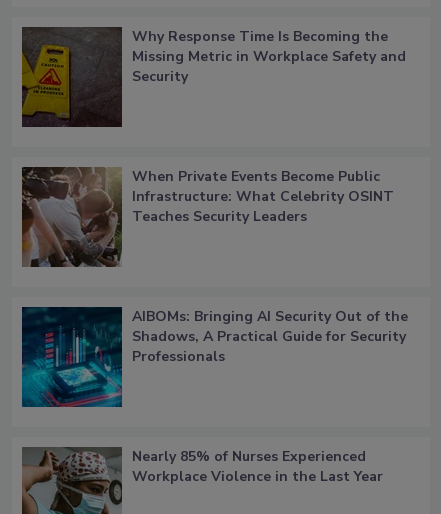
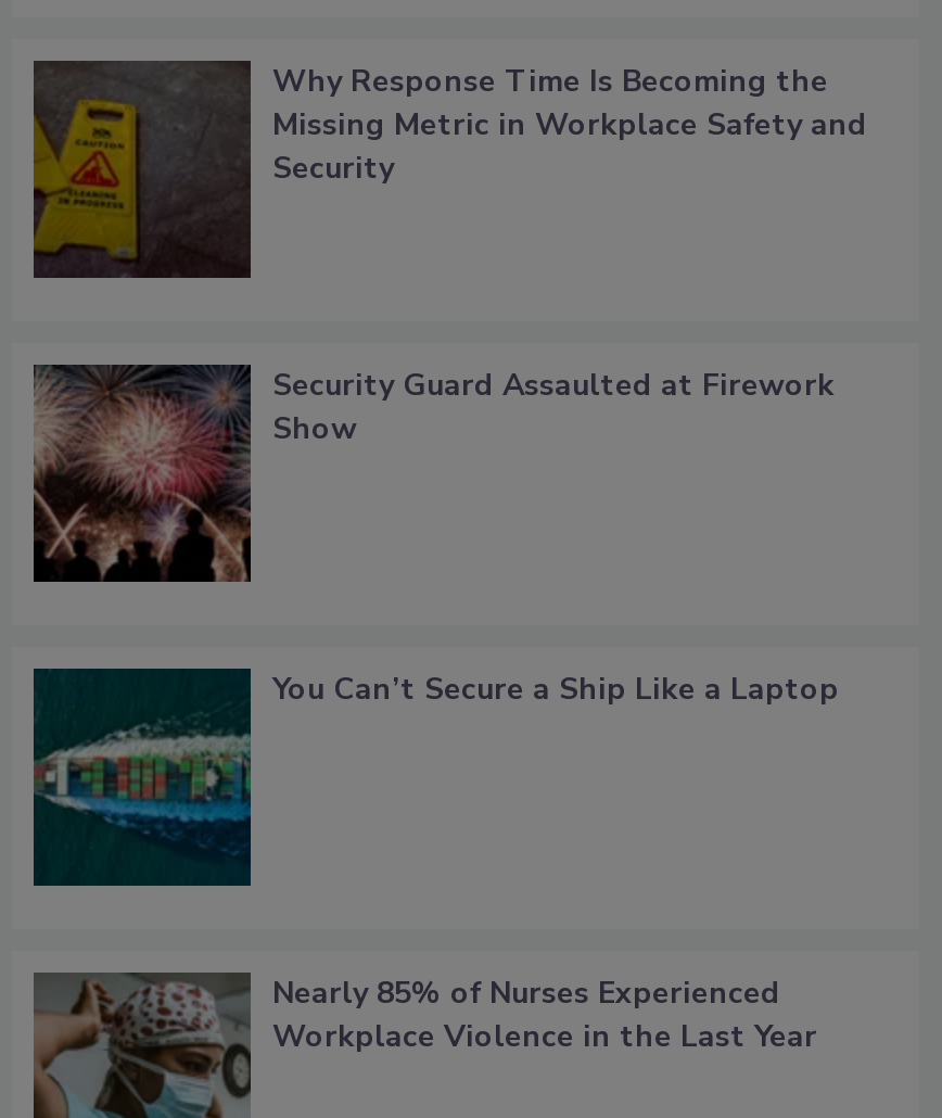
- [image]
- When Private Events Become Public
- Infrastructure: What Celebrity OSINT
- Teaches Security Leaders
+ [image]
+ Security Guard Assaulted at Firework
+ Show

- [image]
- AIBOMs: Bringing AI Security Out of the
- Shadows, A Practical Guide for Security
- Professionals
+ [image]
+ You Can’t Secure a Ship Like a Laptop
